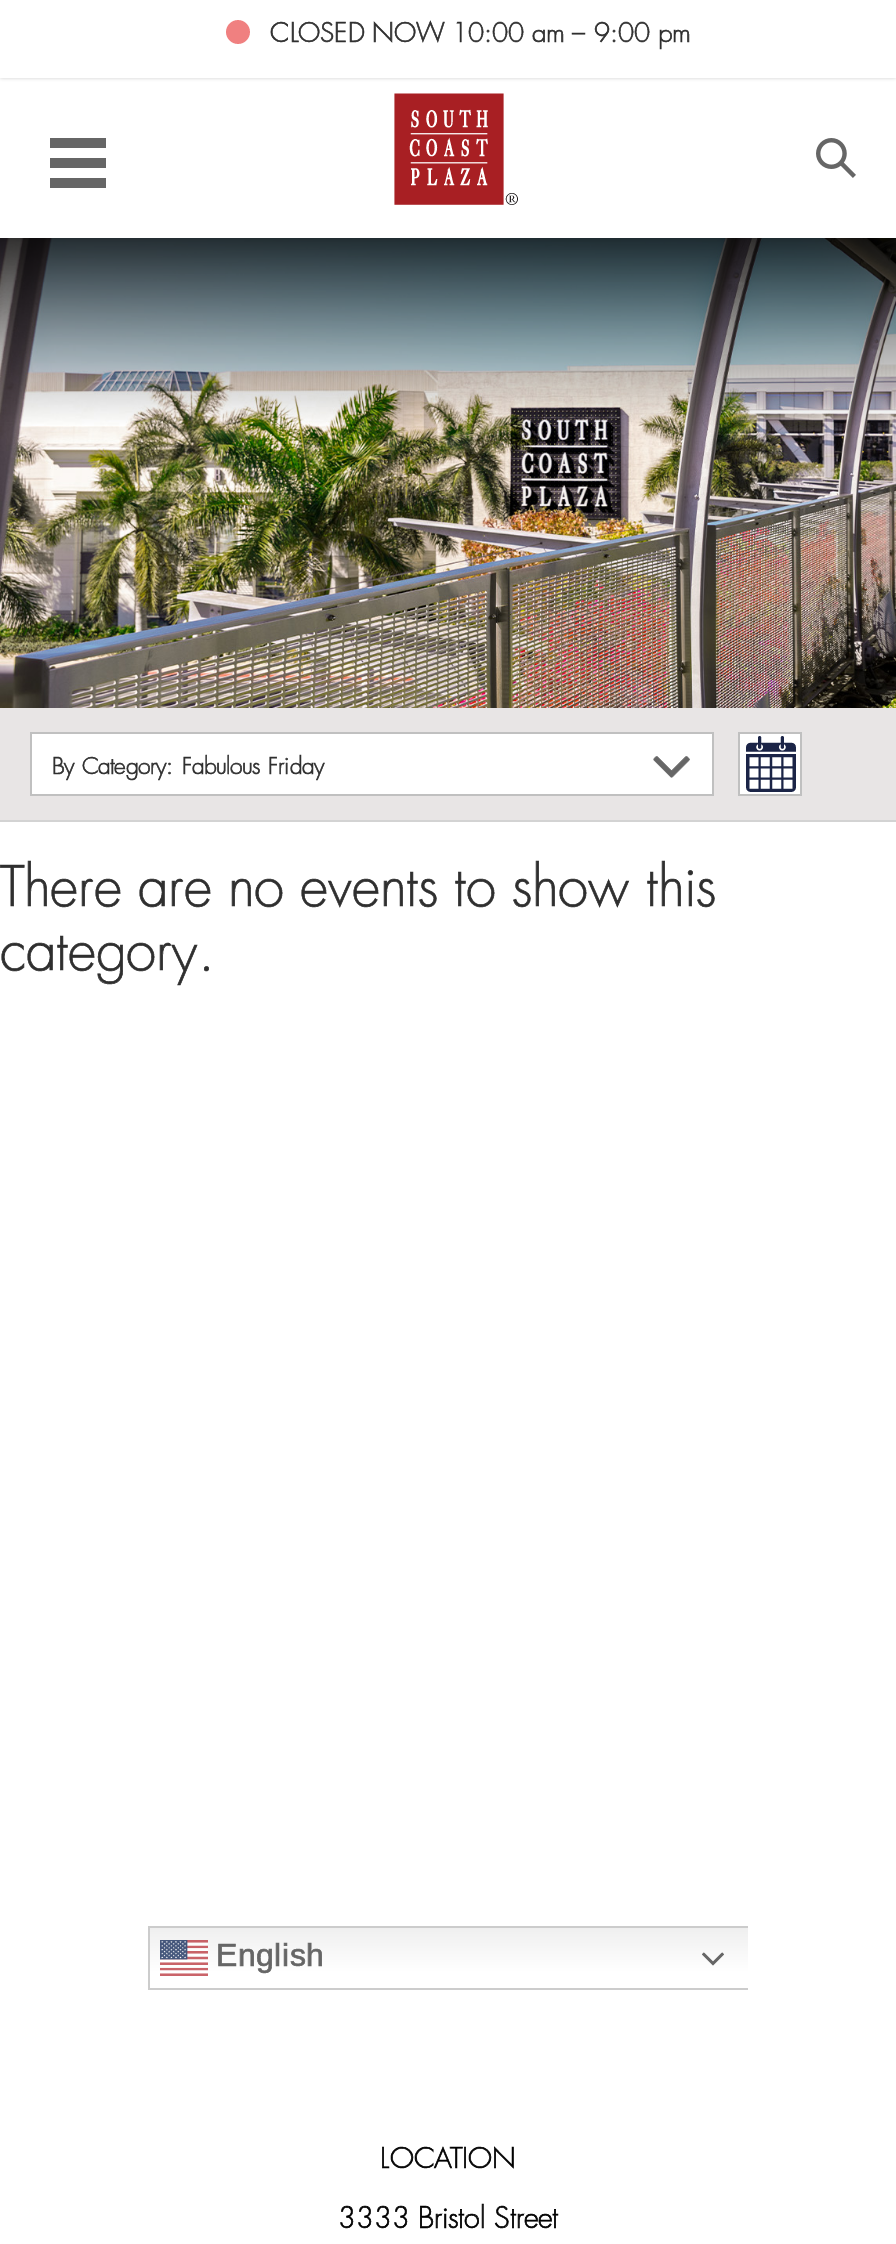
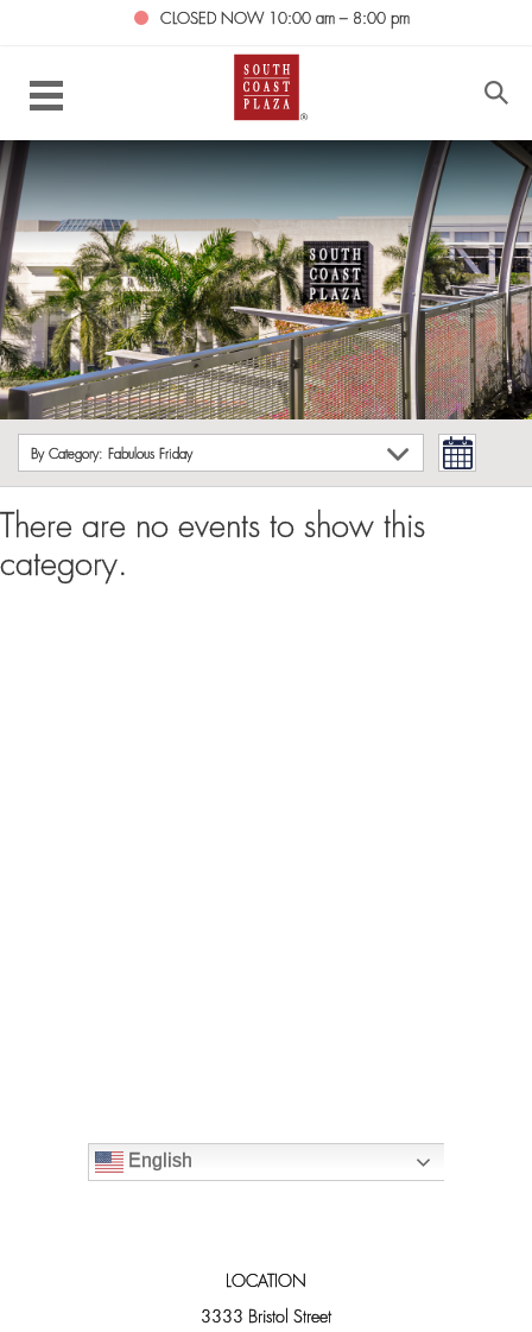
- CLOSED NOW 10:00 am – 9:00 pm
+ CLOSED NOW 10:00 am – 8:00 pm
